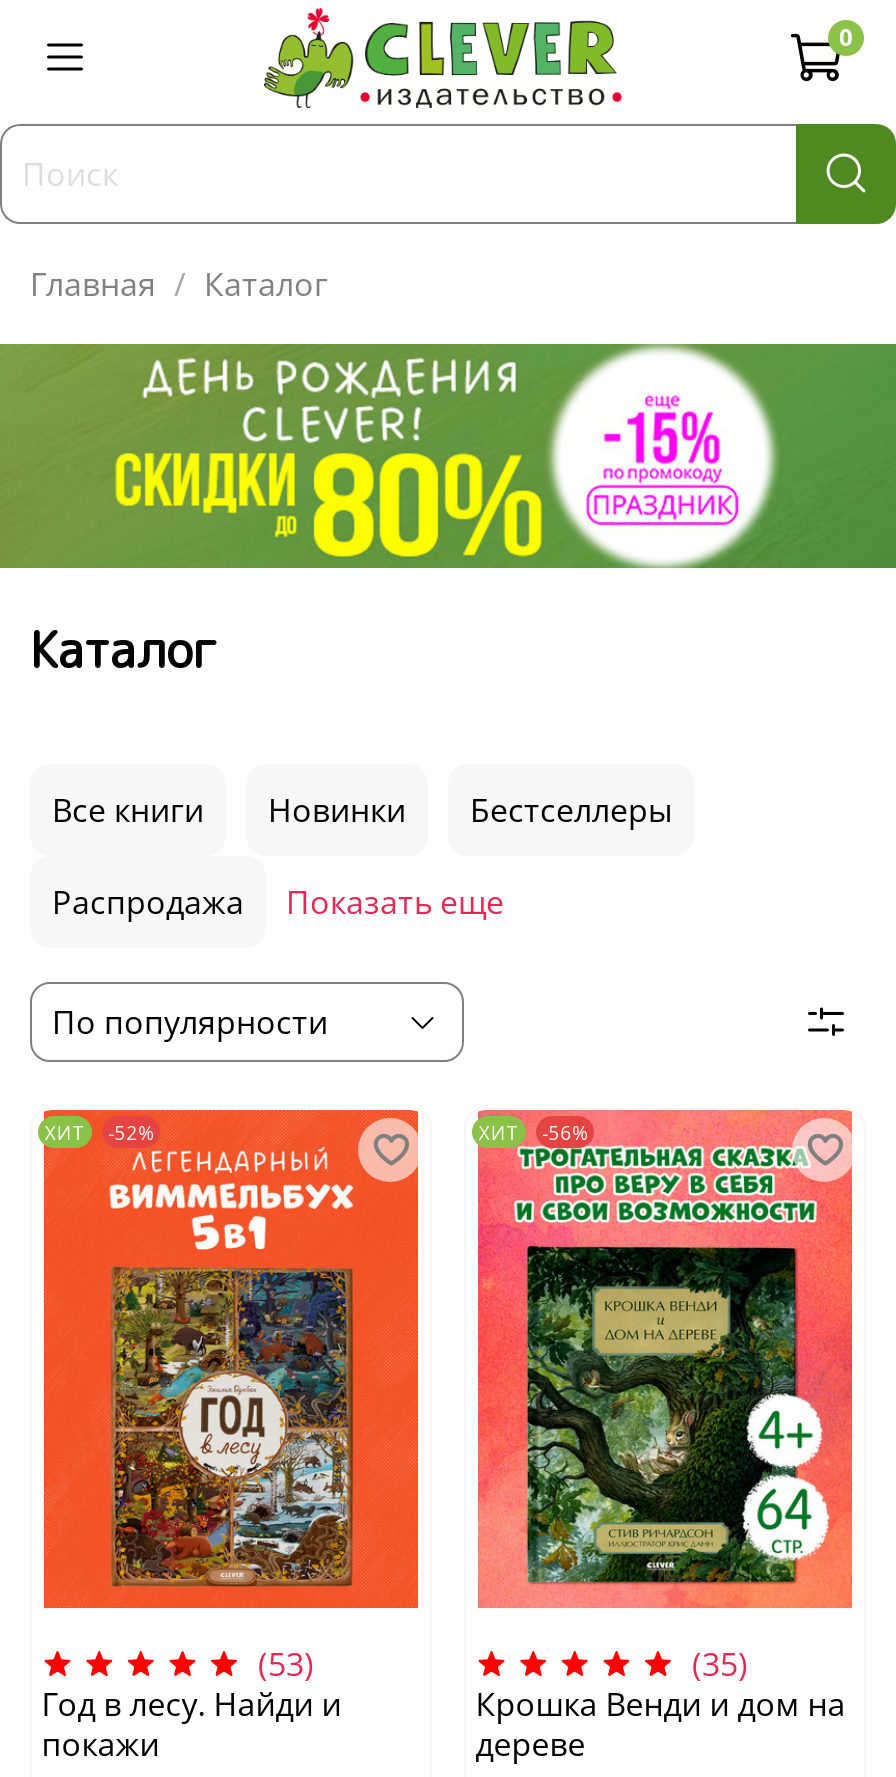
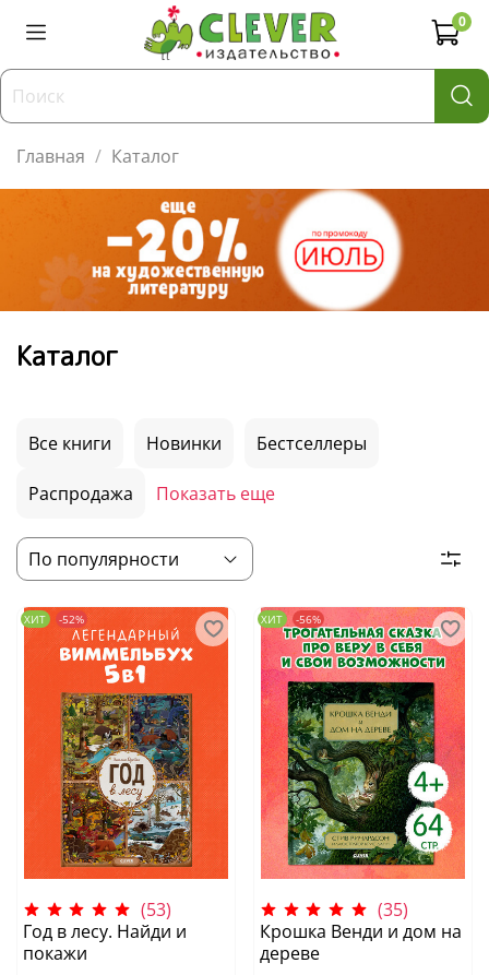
- [image]
+ [image]
